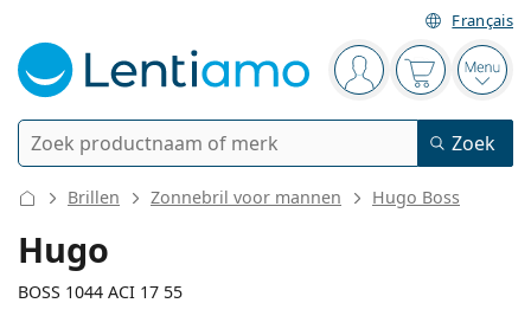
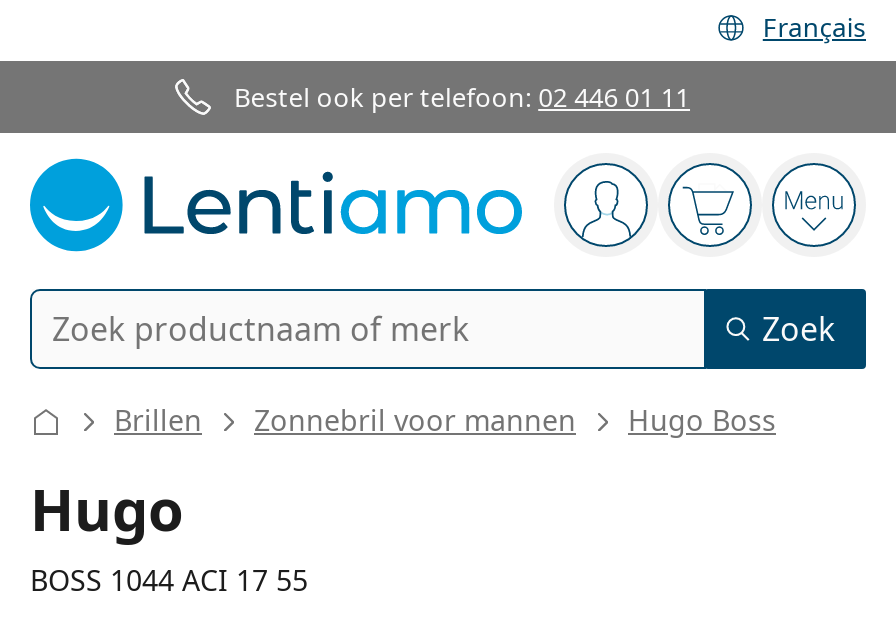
+ Bestel ook per telefoon: 02 446 01 11
